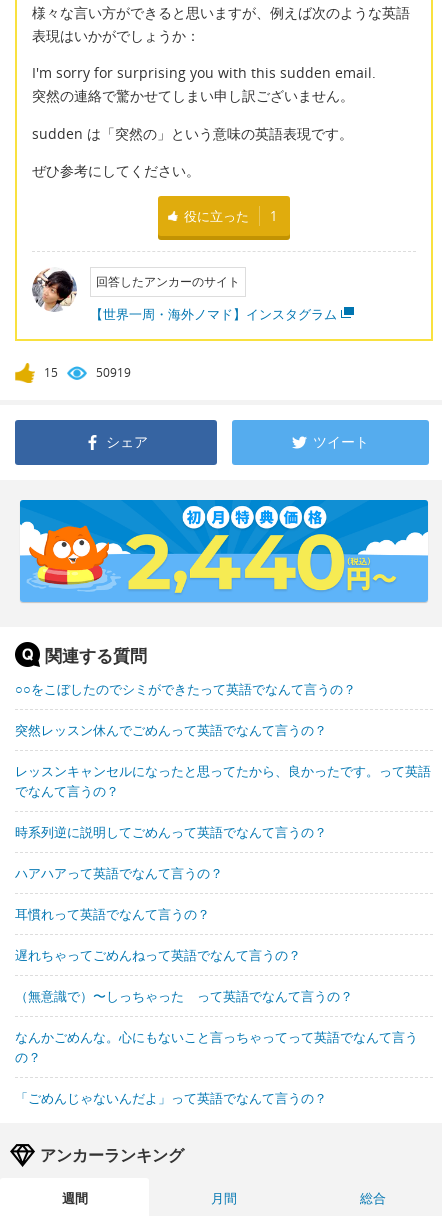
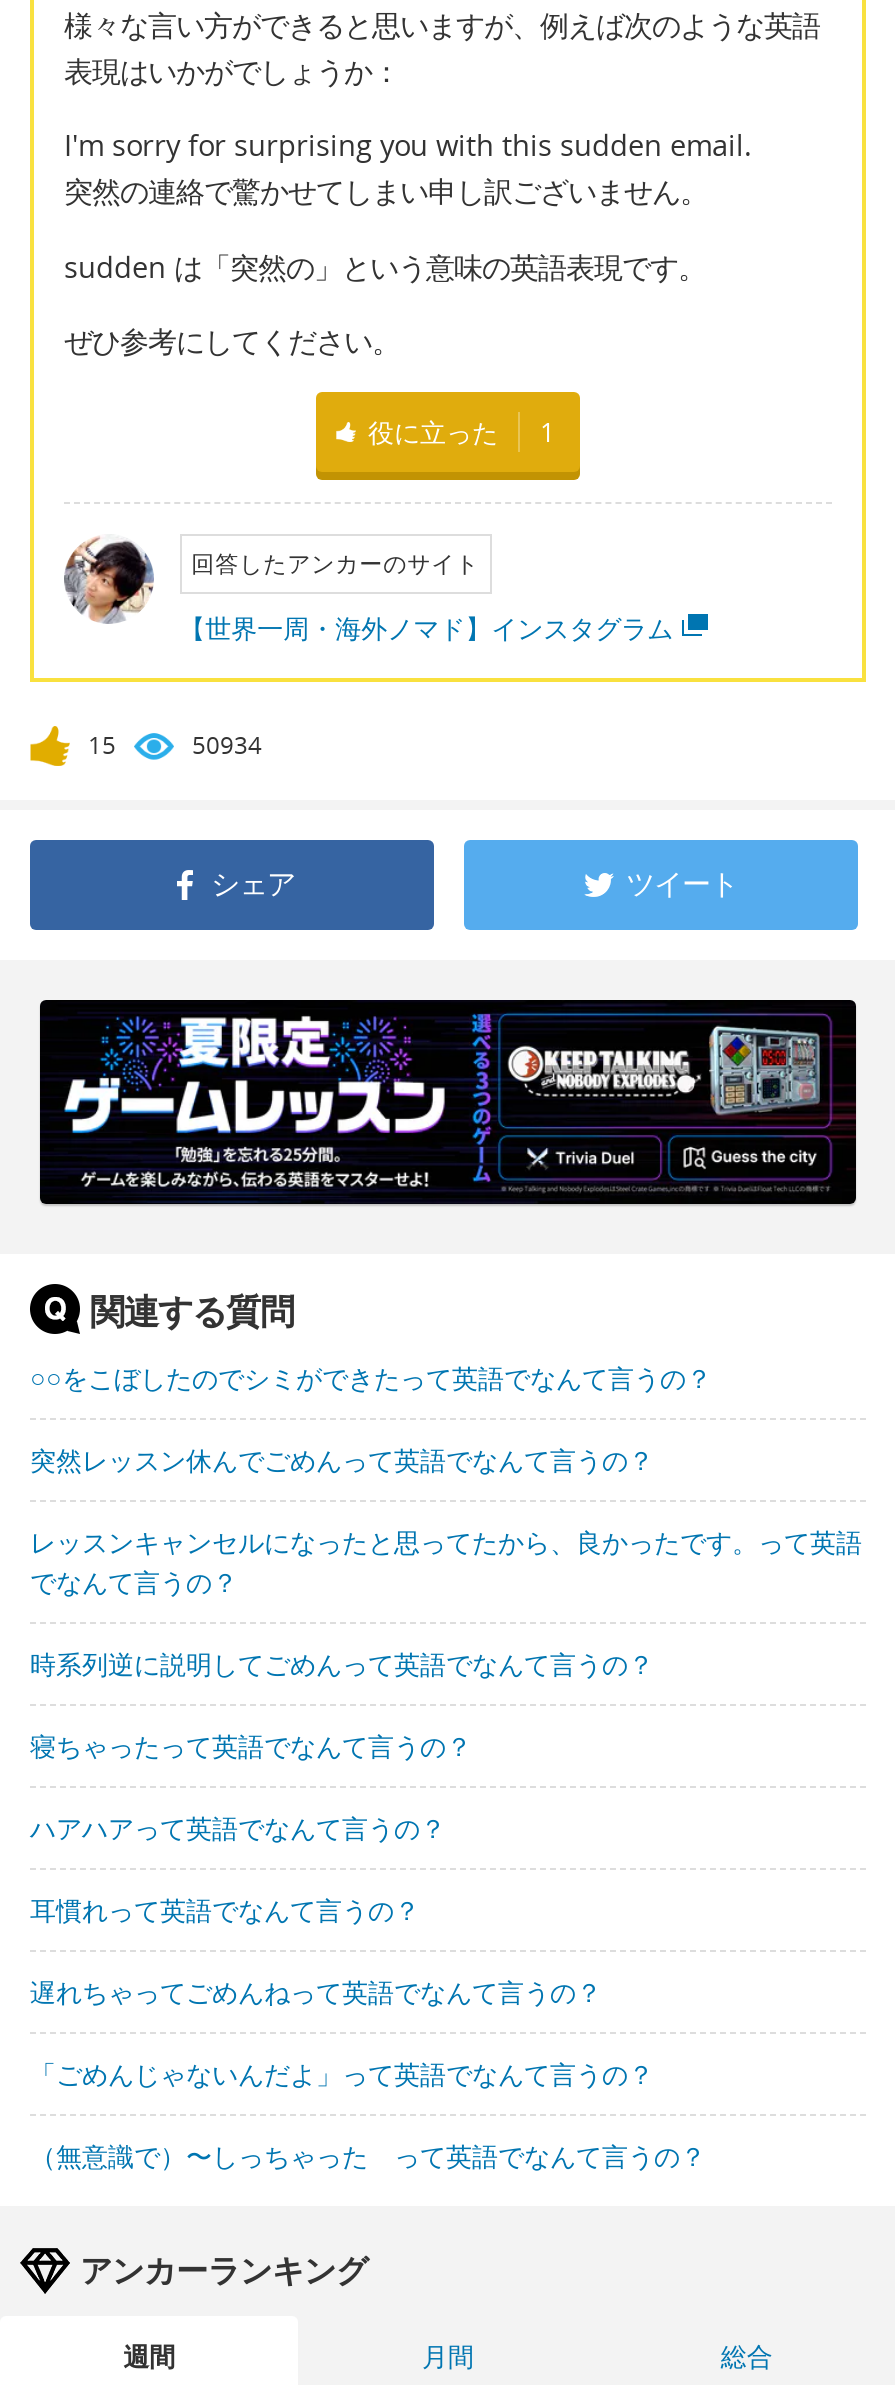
- 50919
+ 50934

- [image]
+ [image]

+ 寝ちゃったって英語でなんて言うの？

moved down: ハアハアって英語でなんて言うの？ | 耳慣れって英語でなんて言うの？ | 遅れちゃってごめんねって英語でなんて言うの？

moved down: （無意識で）〜しっちゃった って英語でなんて言うの？

- なんかごめんな。心にもないこと言っちゃってって英語でなんて言う
- の？

moved up: 「ごめんじゃないんだよ」って英語でなんて言うの？
